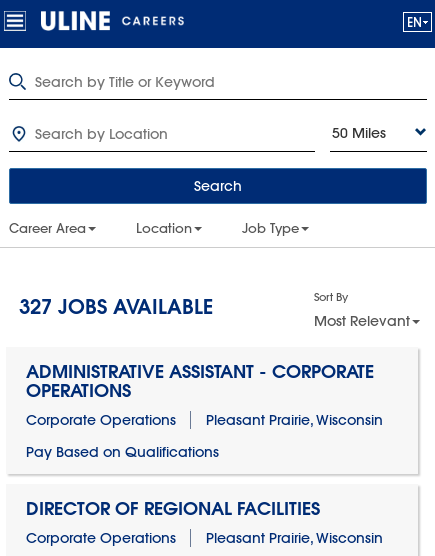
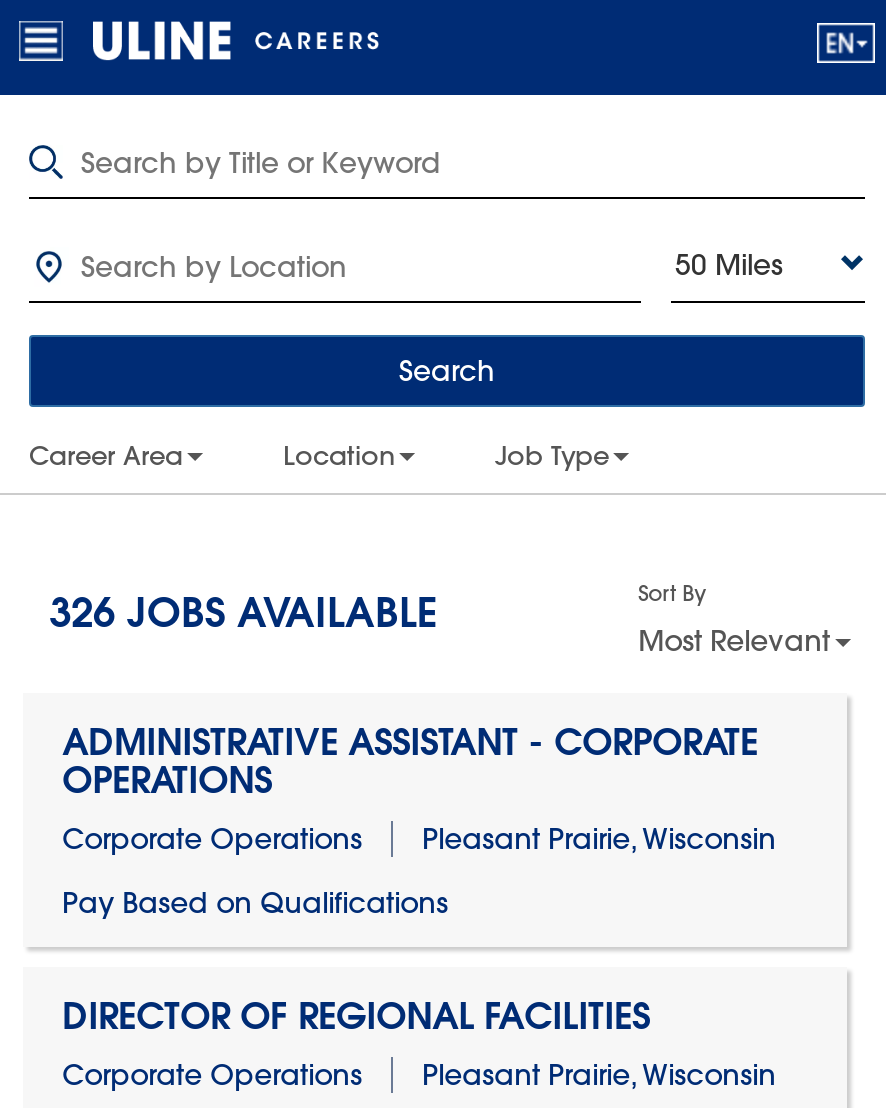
- 327 JOBS AVAILABLE
+ 326 JOBS AVAILABLE
